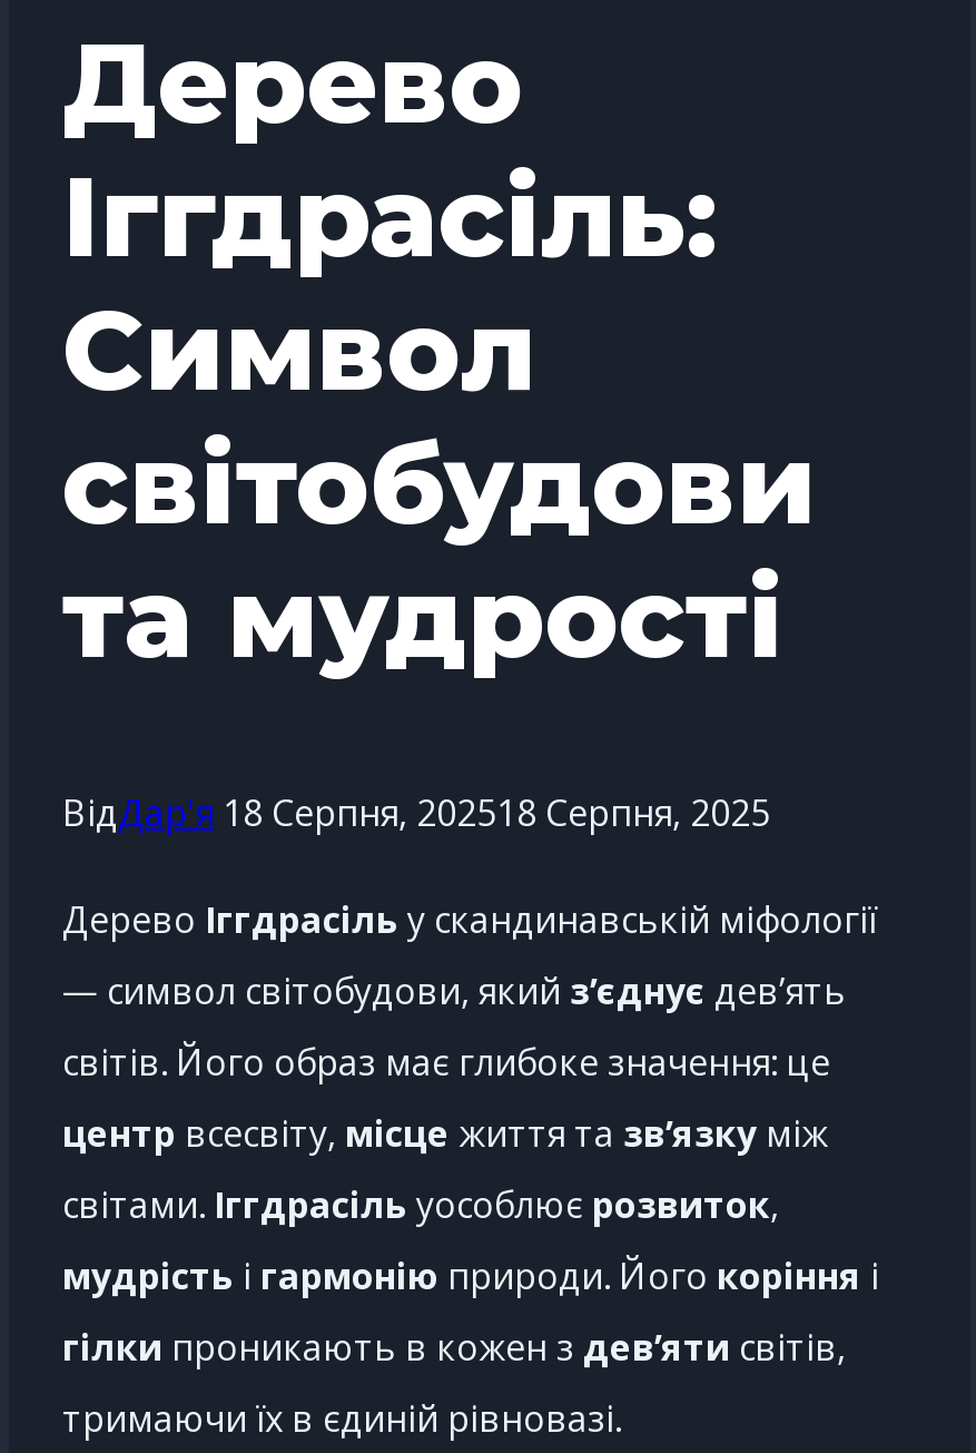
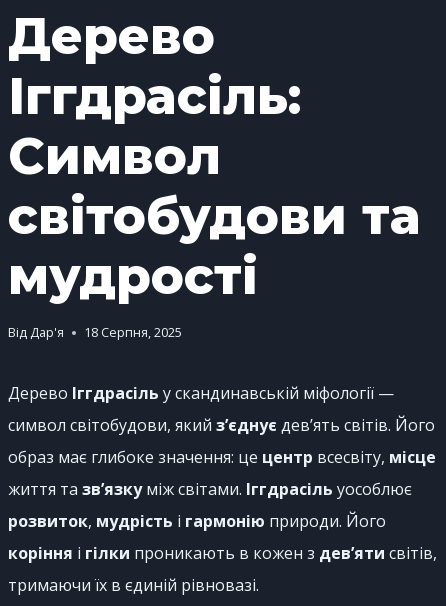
- світобудови
- та мудрості
- Від Дар'я 18 Серпня, 202518 Серпня, 2025
- Дерево Іггдрасіль у скандинавській міфології
- — символ світобудови, який з’єднує дев’ять
- світів. Його образ має глибоке значення: це
- центр всесвіту, місце життя та зв’язку між
- світами. Іггдрасіль уособлює розвиток,
- мудрість і гармонію природи. Його коріння і
- гілки проникають в кожен з дев’яти світів,
+ світобудови та
+ мудрості
+ Від Дар'я
+ 18 Серпня, 2025
+ Дерево Іггдрасіль у скандинавській міфології —
+ символ світобудови, який з’єднує дев’ять світів. Його
+ образ має глибоке значення: це центр всесвіту, місце
+ життя та зв’язку між світами. Іггдрасіль уособлює
+ розвиток, мудрість і гармонію природи. Його
+ коріння і гілки проникають в кожен з дев’яти світів,
